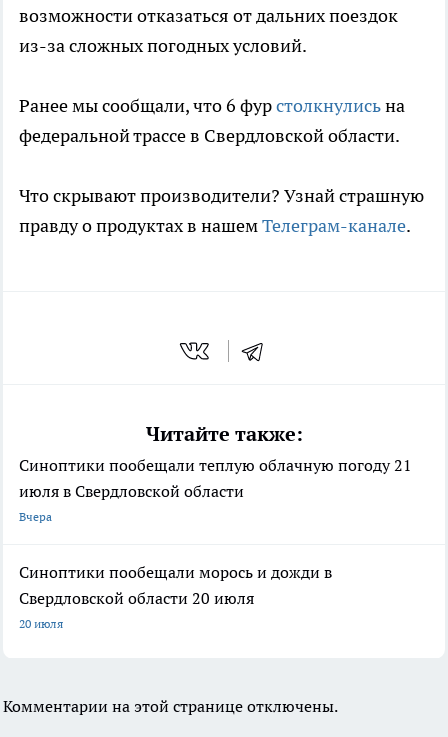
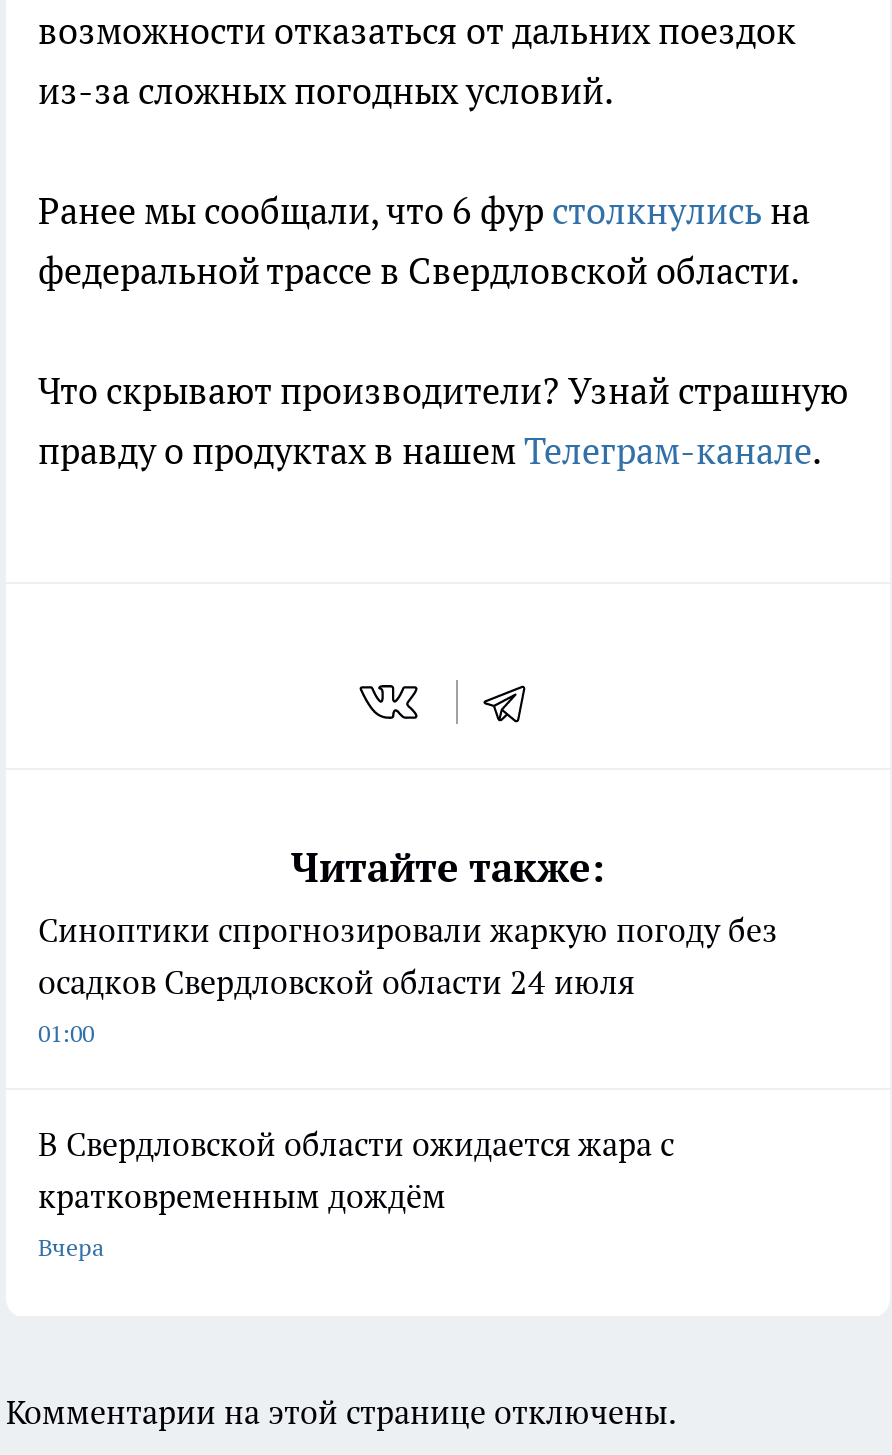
- Синоптики пообещали теплую облачную погоду 21
- июля в Свердловской области
+ Синоптики спрогнозировали жаркую погоду без
+ осадков Свердловской области 24 июля
+ 01:00
+ В Свердловской области ожидается жара с
+ кратковременным дождём

moved down: Вчера

- Синоптики пообещали морось и дожди в
- Свердловской области 20 июля
- 20 июля
